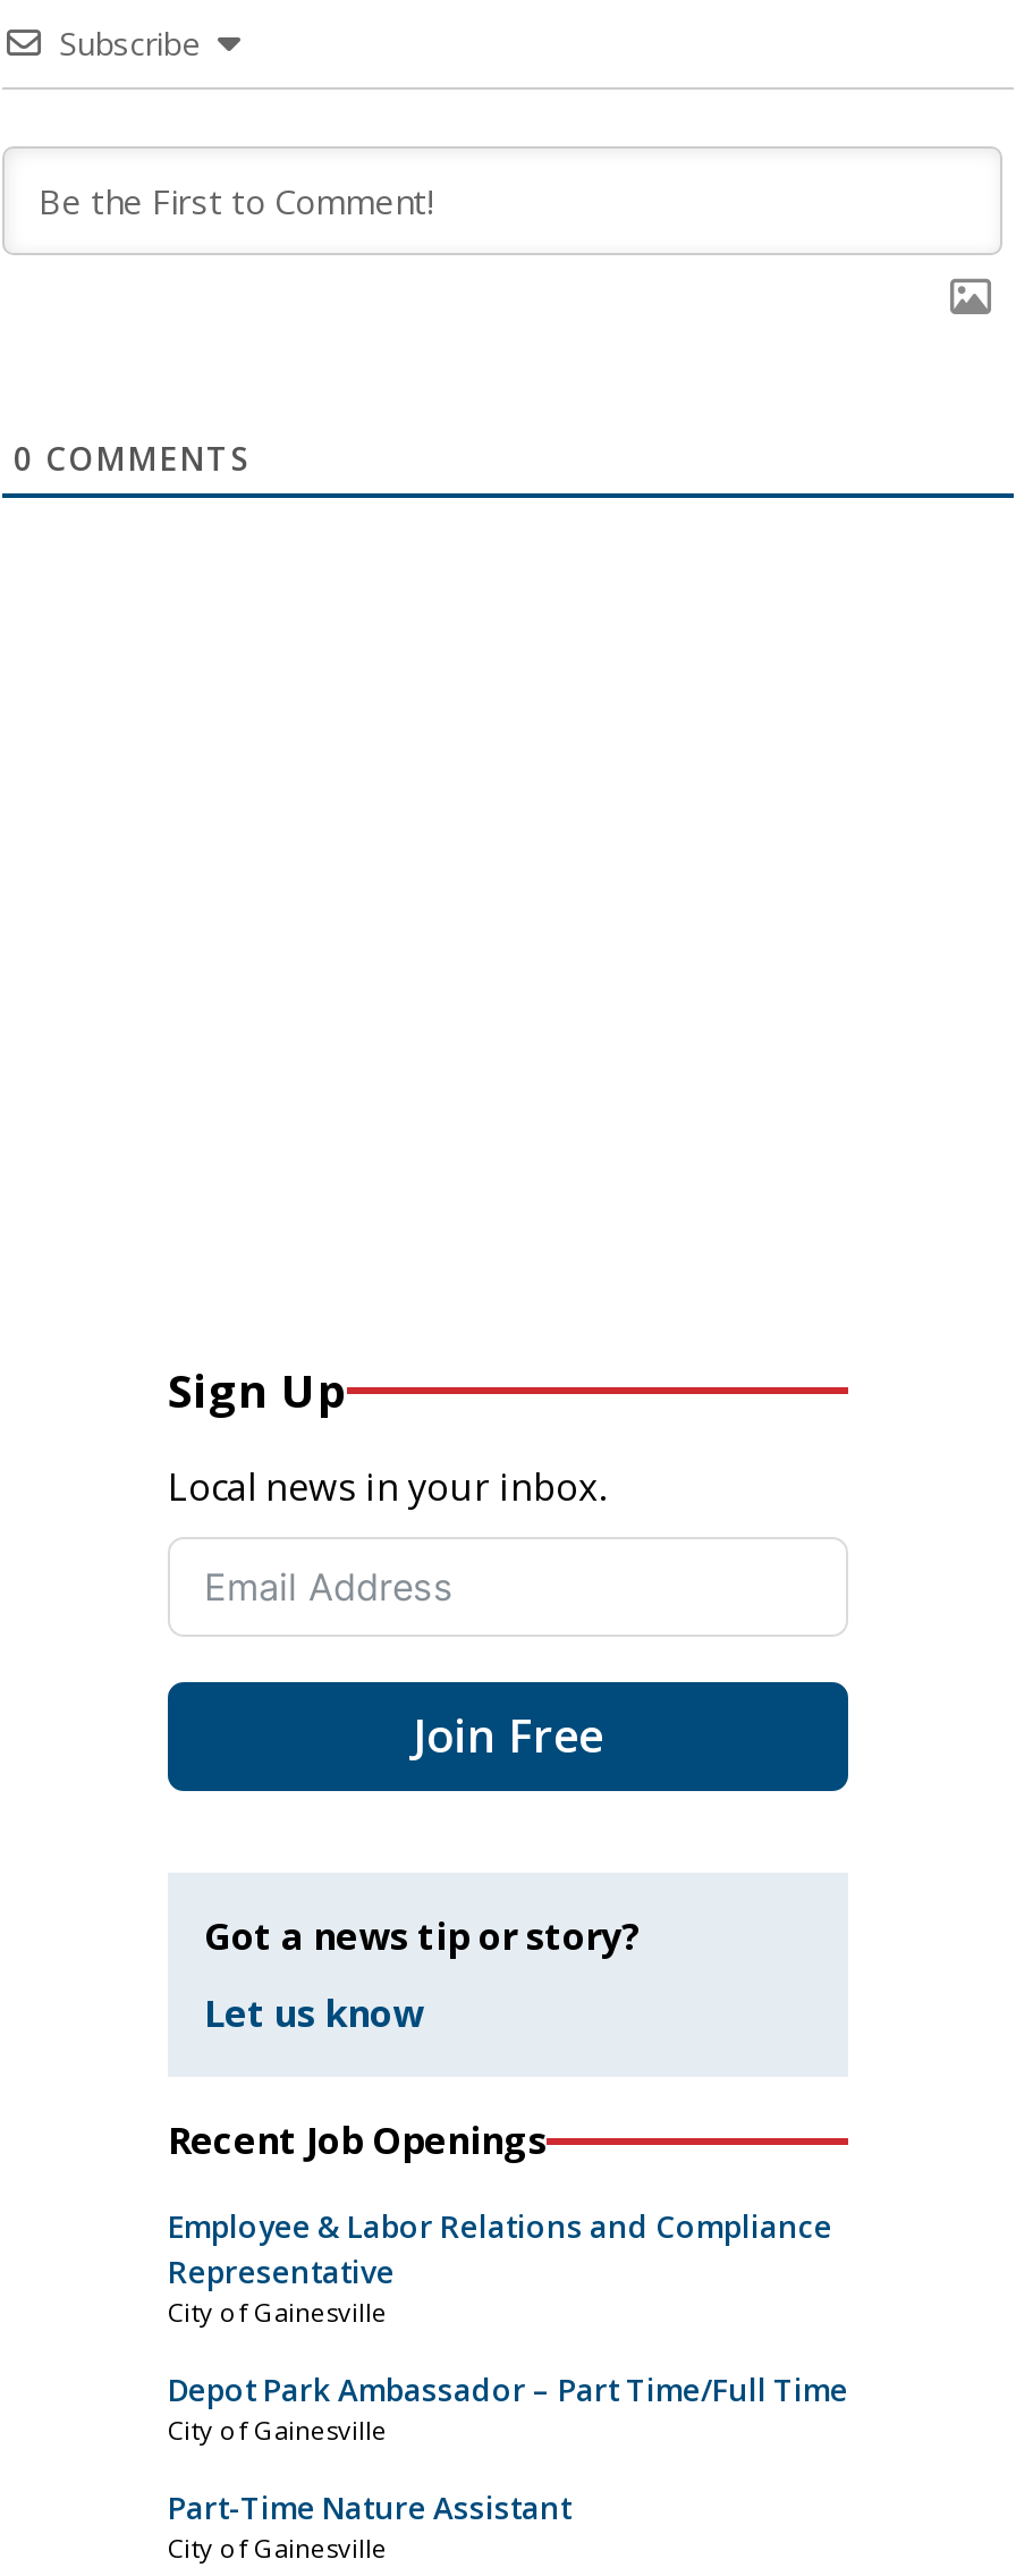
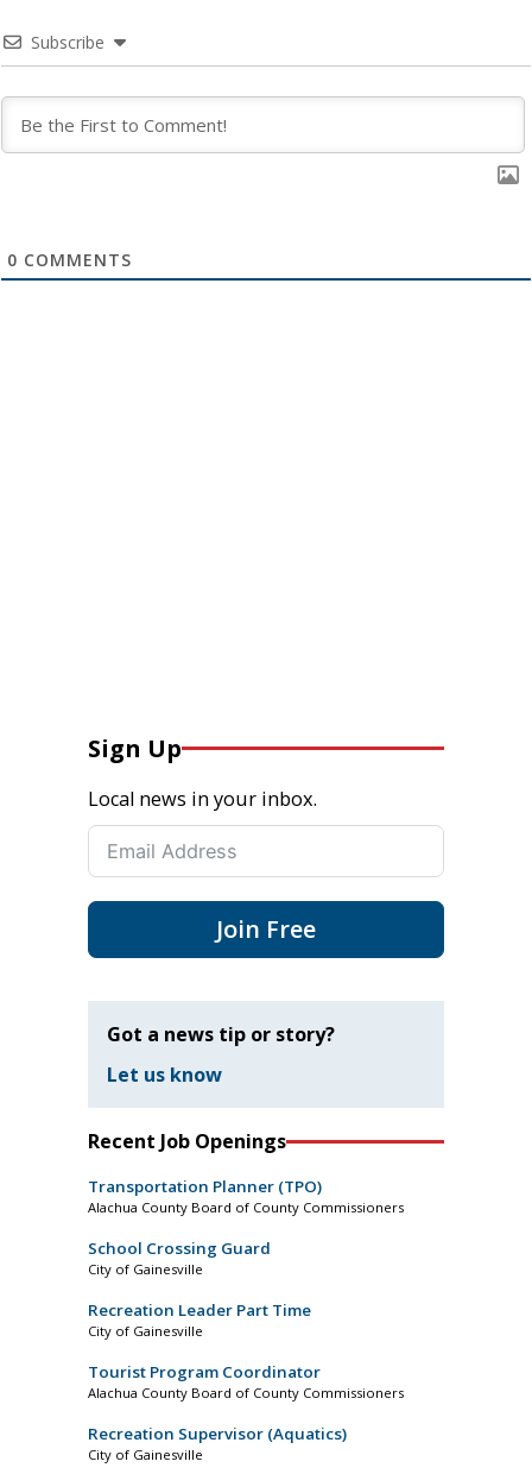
- Employee & Labor Relations and Compliance
- Representative
+ Transportation Planner (TPO)
+ Alachua County Board of County Commissioners
+ School Crossing Guard

- Depot Park Ambassador – Part Time/Full Time
+ Recreation Leader Part Time

- Part-Time Nature Assistant
+ Tourist Program Coordinator
+ Alachua County Board of County Commissioners
+ Recreation Supervisor (Aquatics)
